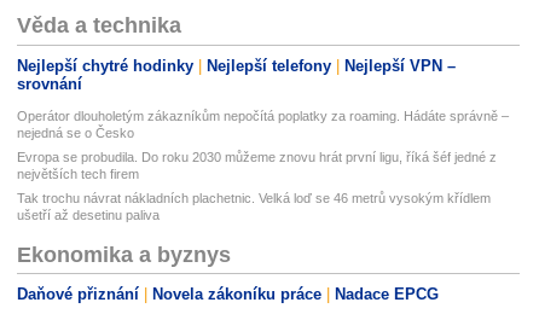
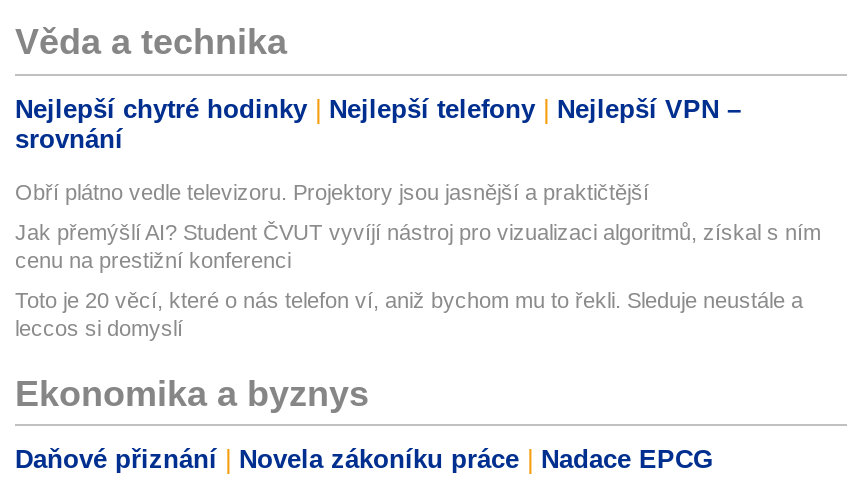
- Operátor dlouholetým zákazníkům nepočítá poplatky za roaming. Hádáte správně –
- nejedná se o Česko
+ Obří plátno vedle televizoru. Projektory jsou jasnější a praktičtější

- Evropa se probudila. Do roku 2030 můžeme znovu hrát první ligu, říká šéf jedné z
- největších tech firem
+ Jak přemýšlí AI? Student ČVUT vyvíjí nástroj pro vizualizaci algoritmů, získal s ním
+ cenu na prestižní konferenci

- Tak trochu návrat nákladních plachetnic. Velká loď se 46 metrů vysokým křídlem
- ušetří až desetinu paliva
+ Toto je 20 věcí, které o nás telefon ví, aniž bychom mu to řekli. Sleduje neustále a
+ leccos si domyslí
